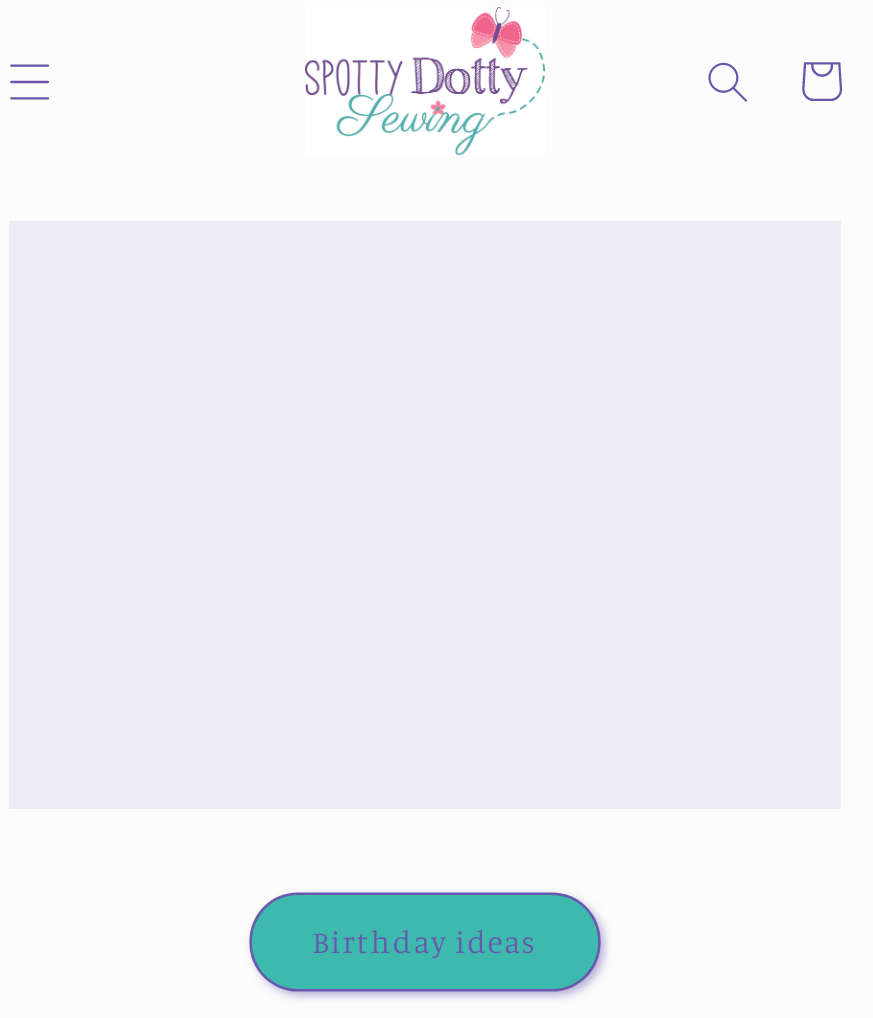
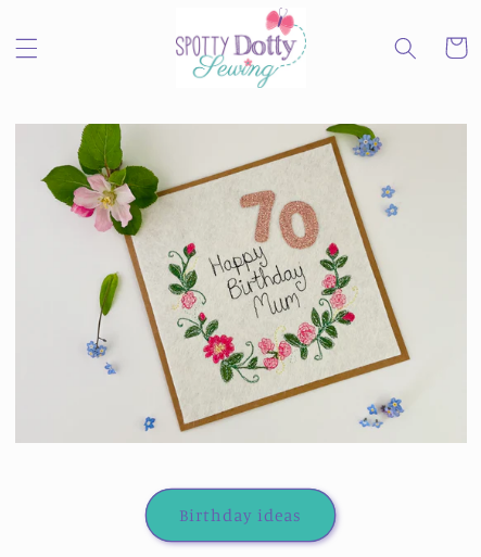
+ [image]
